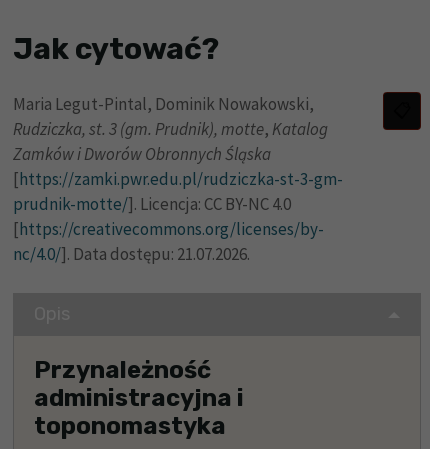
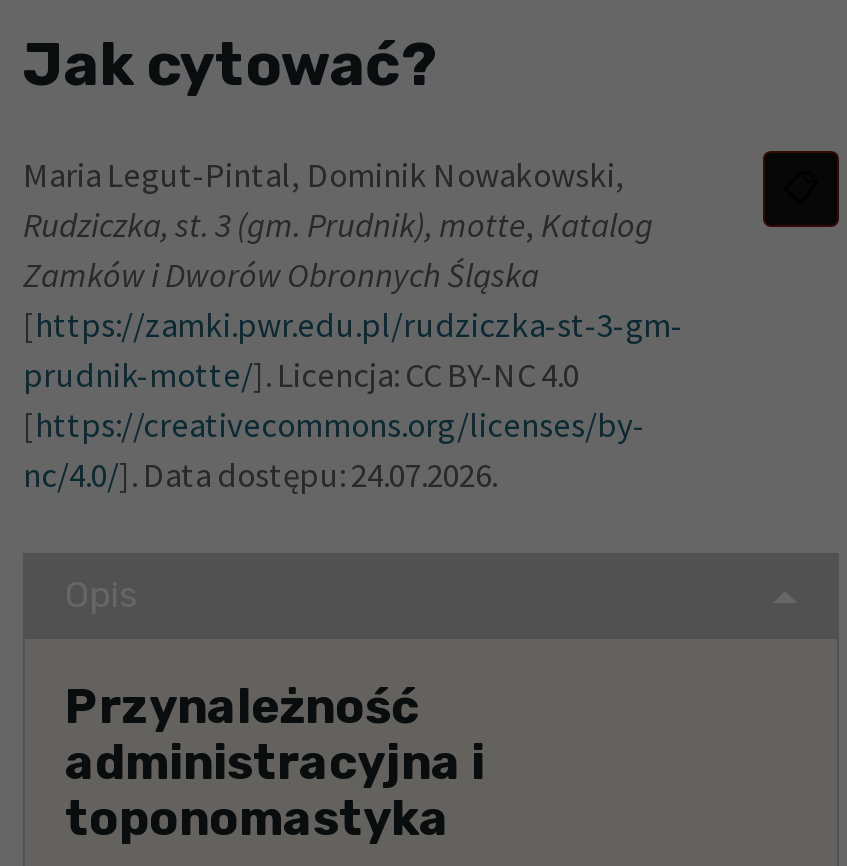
- nc/4.0/]. Data dostępu: 21.07.2026.
+ nc/4.0/]. Data dostępu: 24.07.2026.
